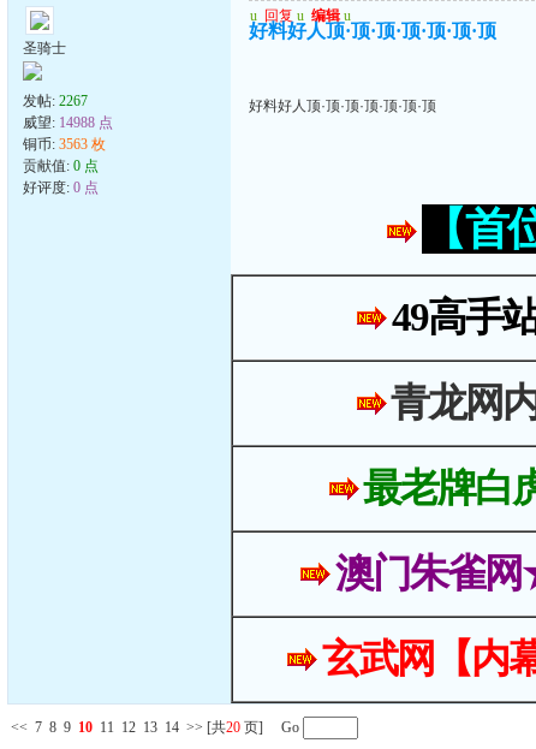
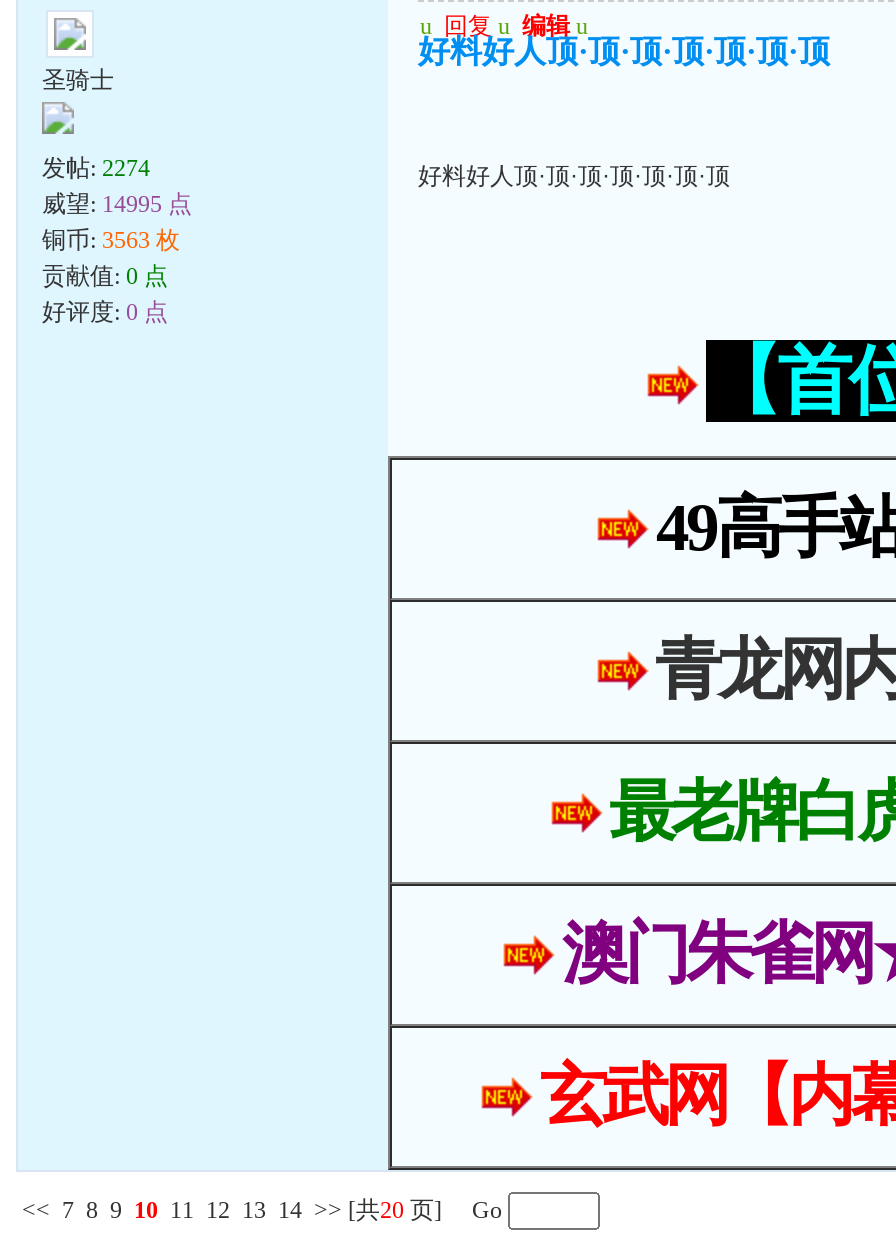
- 发帖: 2267
+ 发帖: 2274

- 威望: 14988 点
+ 威望: 14995 点
